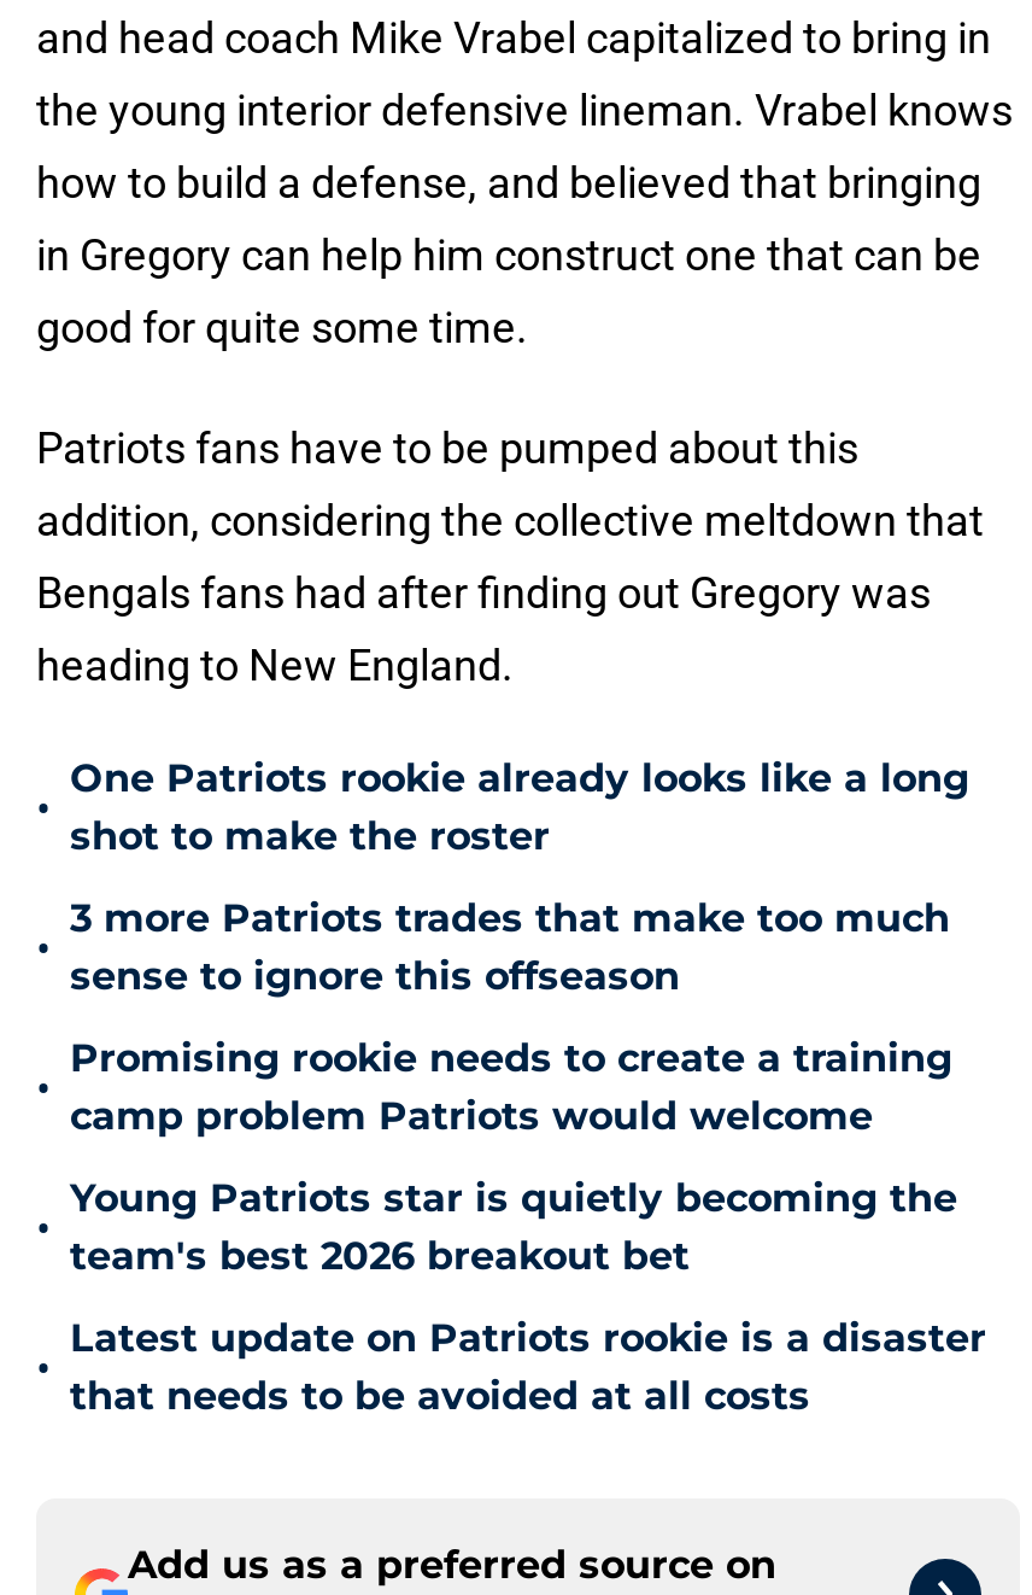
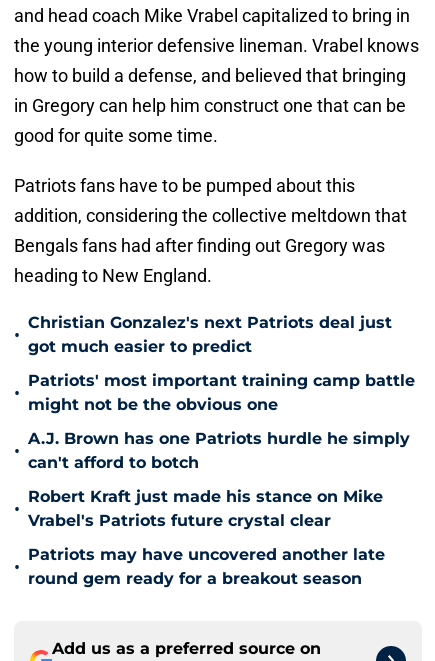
- One Patriots rookie already looks like a long
- shot to make the roster
+ Christian Gonzalez's next Patriots deal just
+ got much easier to predict

- 3 more Patriots trades that make too much
- sense to ignore this offseason
+ Patriots' most important training camp battle
+ might not be the obvious one

- Promising rookie needs to create a training
- camp problem Patriots would welcome
+ A.J. Brown has one Patriots hurdle he simply
+ can't afford to botch

- Young Patriots star is quietly becoming the
- team's best 2026 breakout bet
+ Robert Kraft just made his stance on Mike
+ Vrabel's Patriots future crystal clear

- Latest update on Patriots rookie is a disaster
- that needs to be avoided at all costs
+ Patriots may have uncovered another late
+ round gem ready for a breakout season
